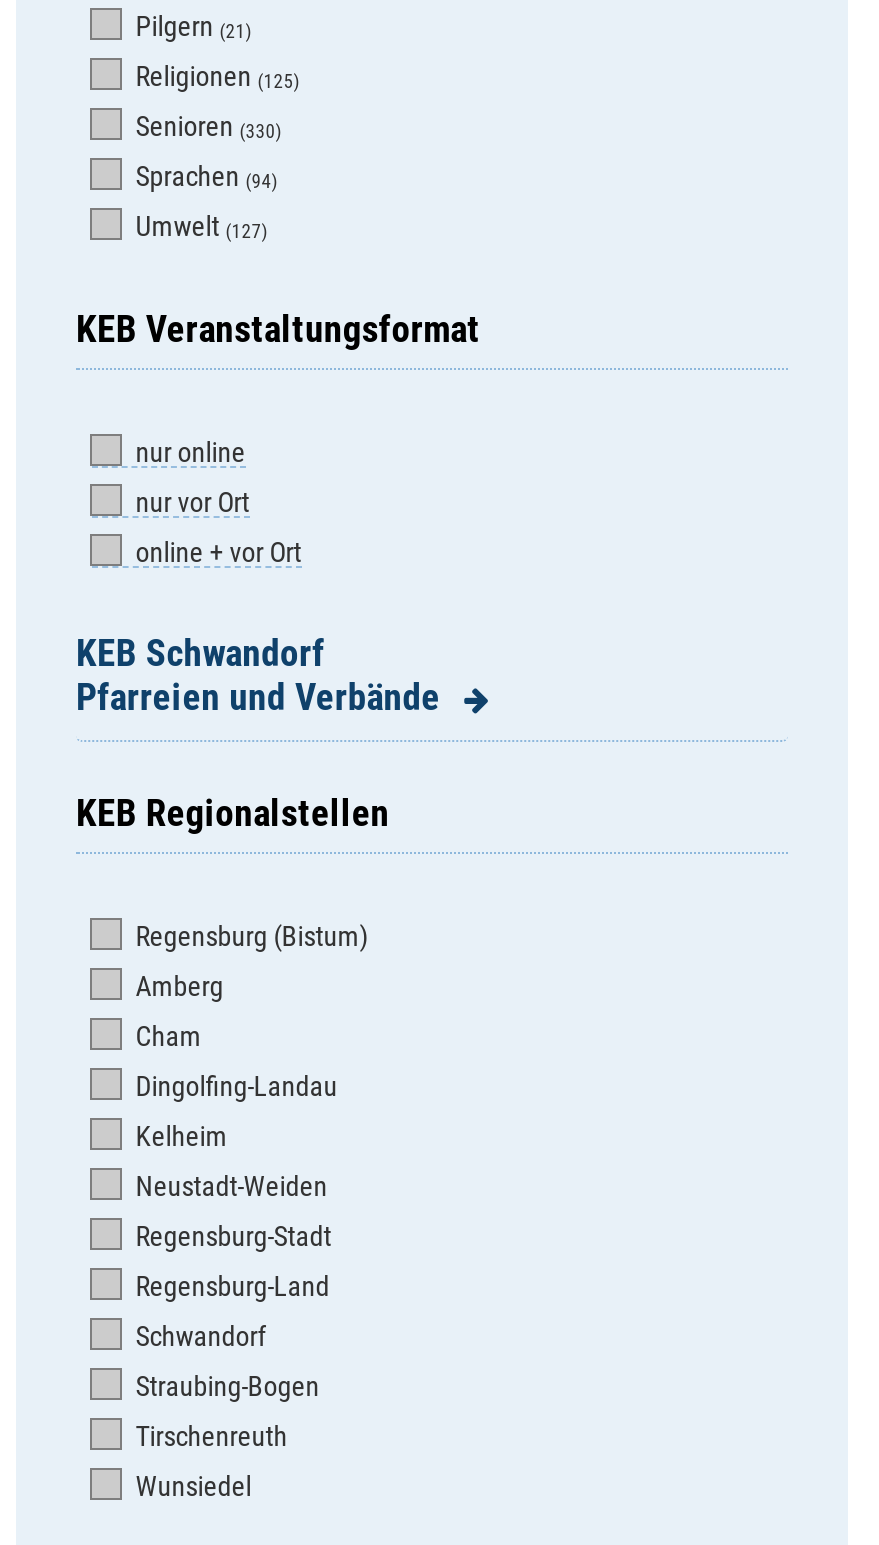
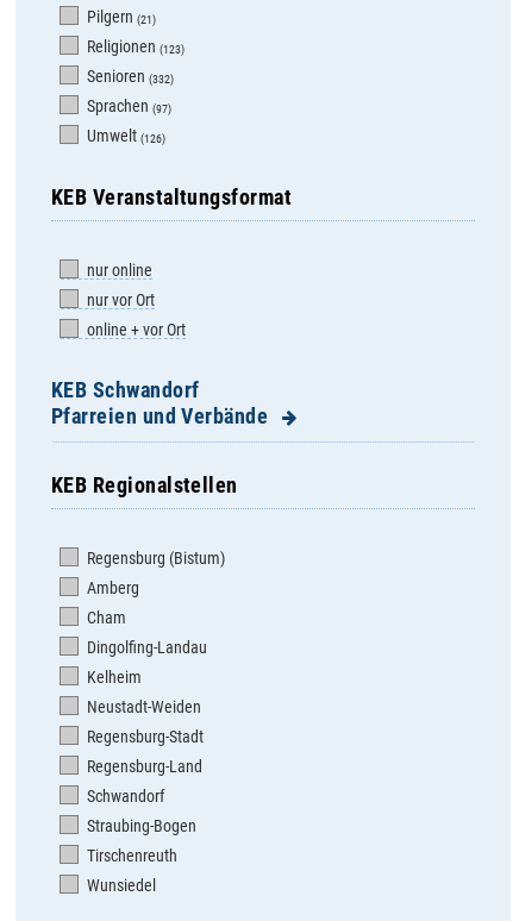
- Religionen (125)
+ Religionen (123)

- Senioren (330)
+ Senioren (332)

- Sprachen (94)
+ Sprachen (97)

- Umwelt (127)
+ Umwelt (126)
